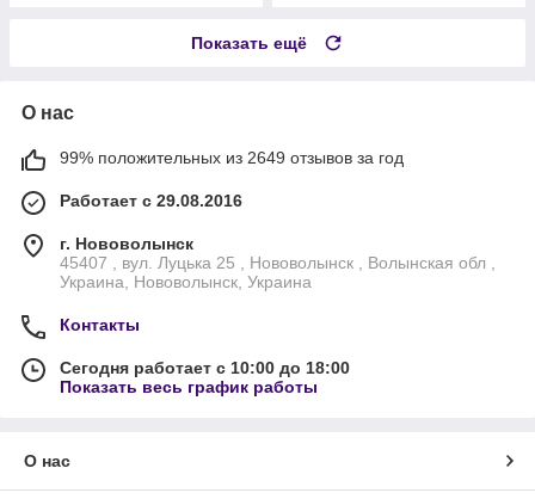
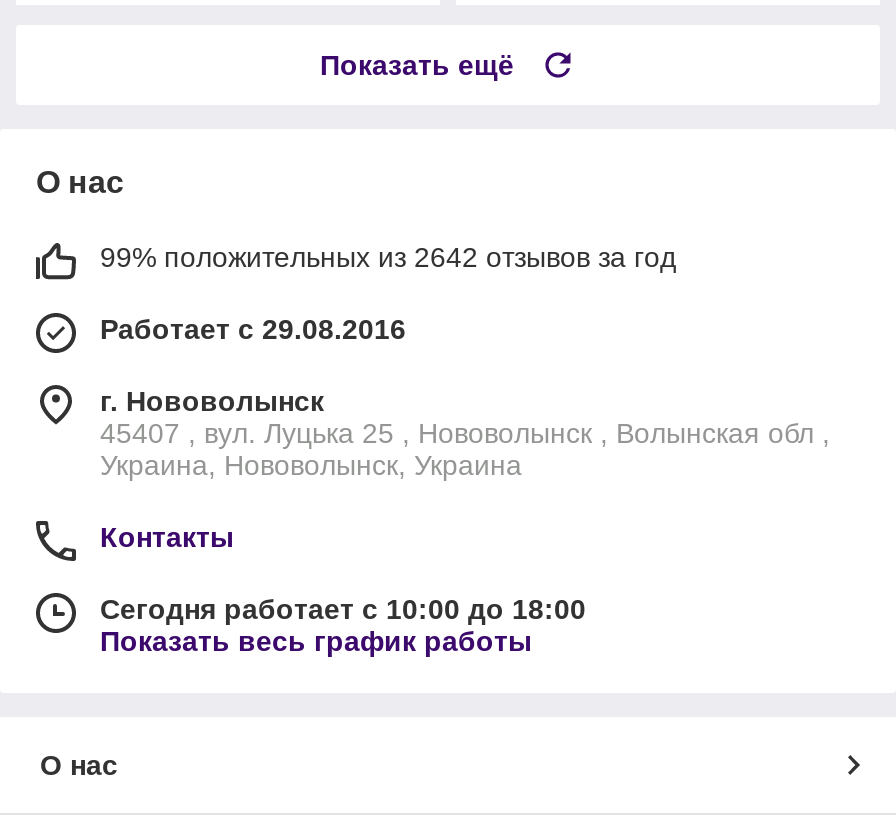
- 99% положительных из 2649 отзывов за год
+ 99% положительных из 2642 отзывов за год
